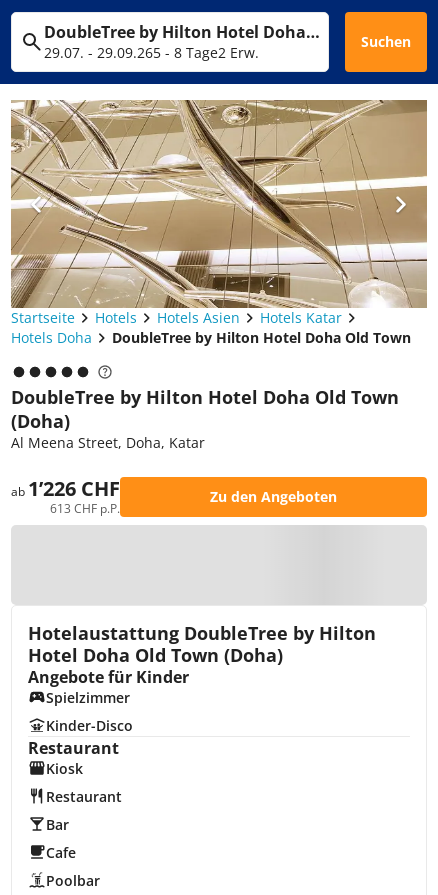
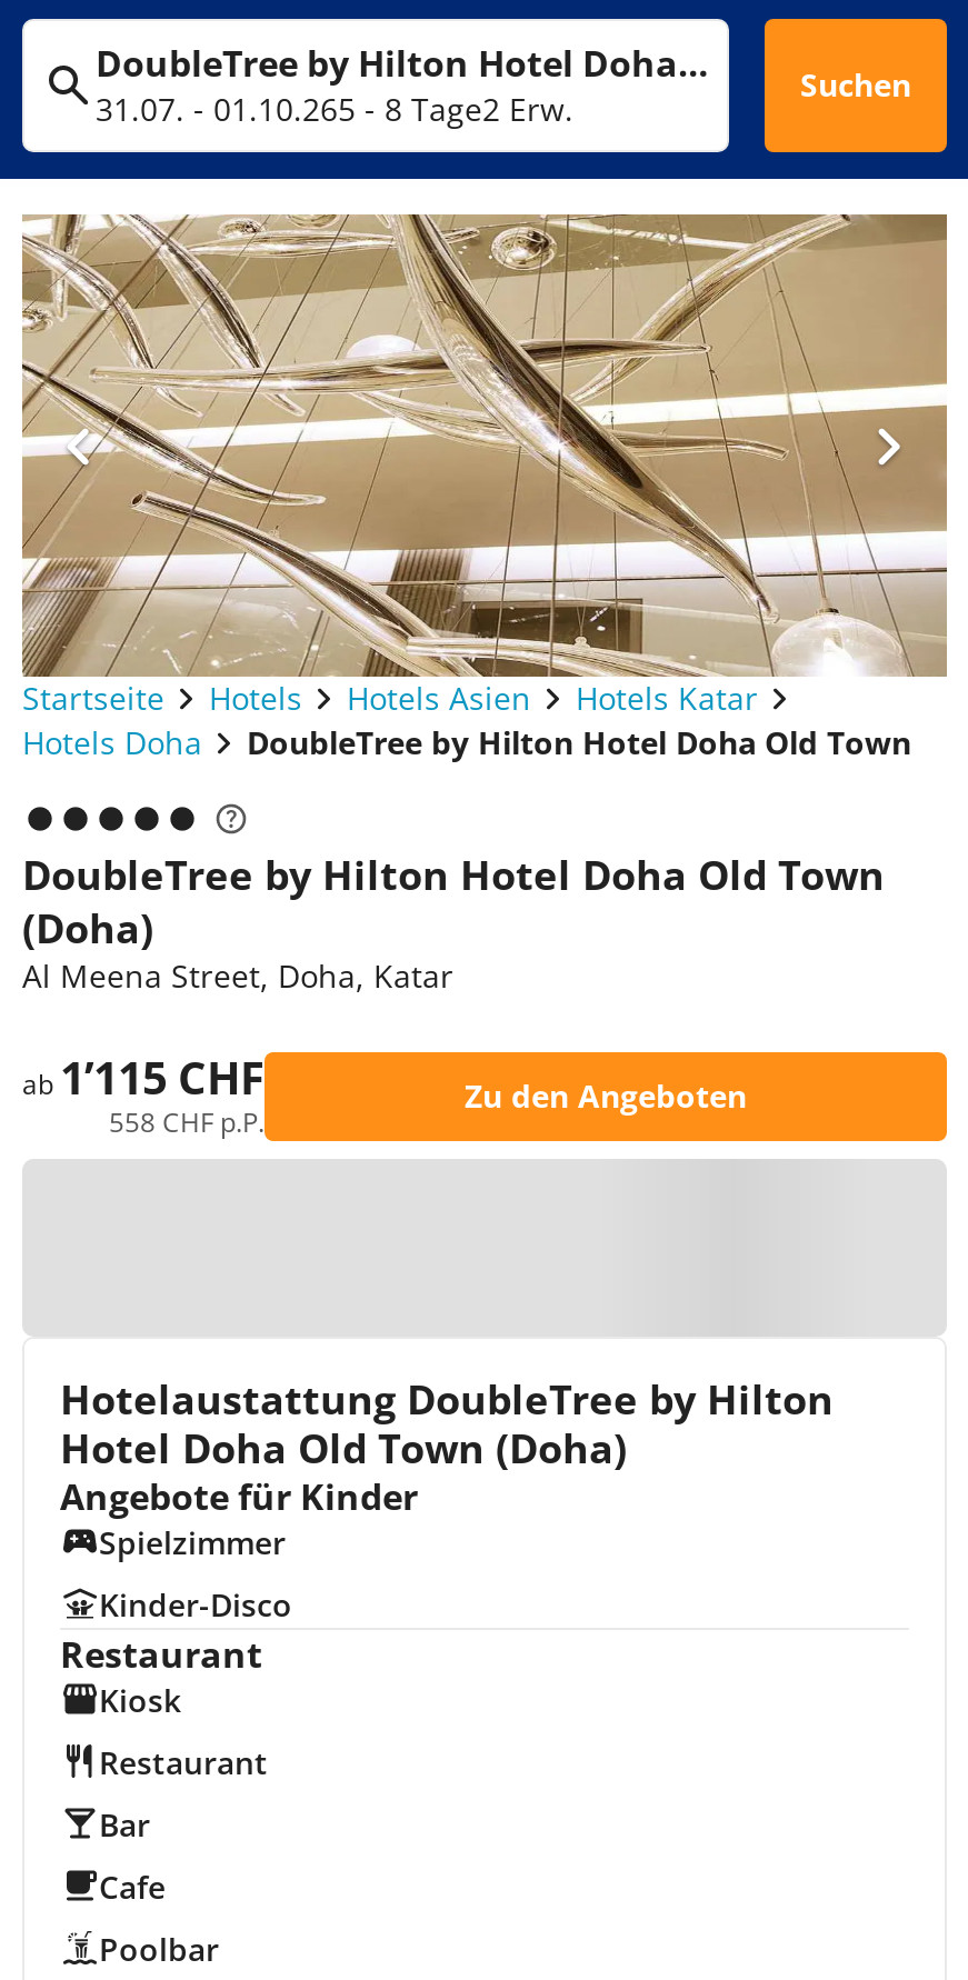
- 29.07. - 29.09.265 - 8 Tage2 Erw.
+ 31.07. - 01.10.265 - 8 Tage2 Erw.

- ab1’226 CHF
+ ab1’115 CHF

- 613 CHF p.P.
+ 558 CHF p.P.
